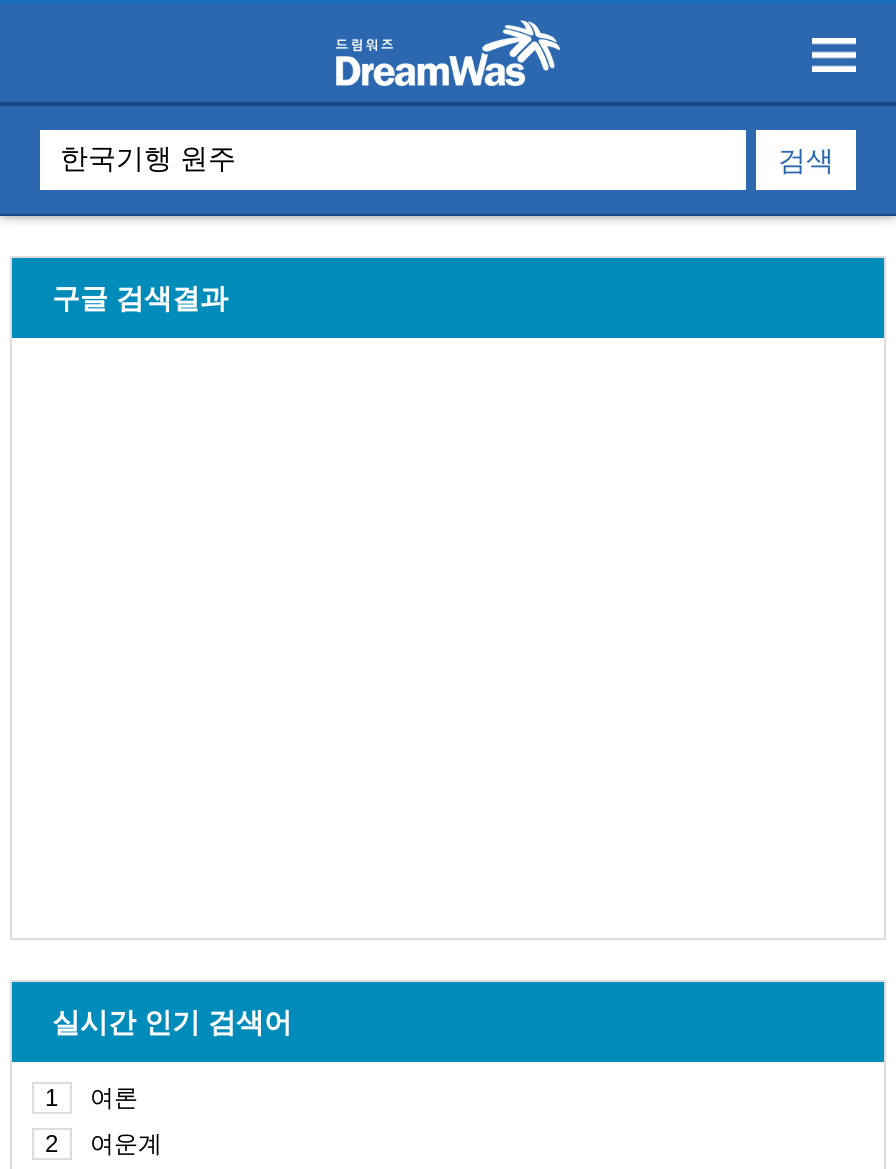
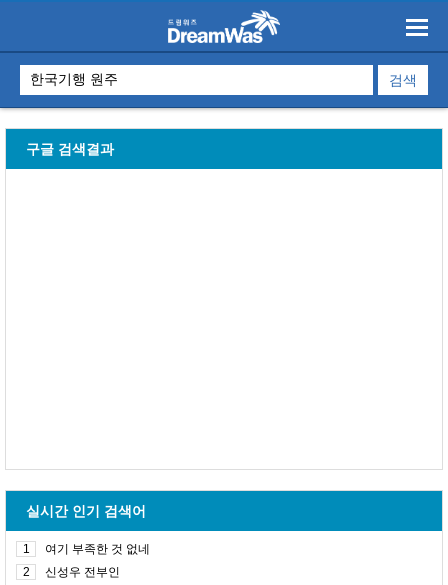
- 여론
+ 여기 부족한 것 없네

- 여운계
+ 신성우 전부인
